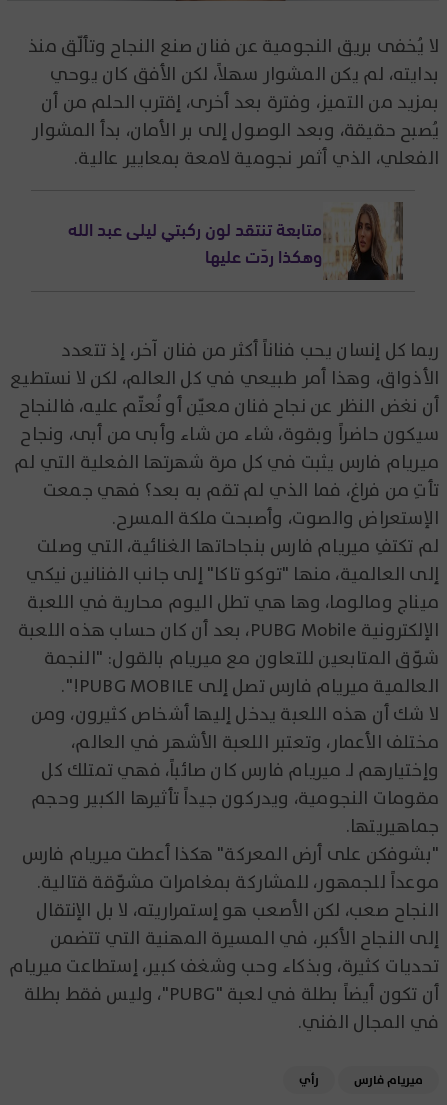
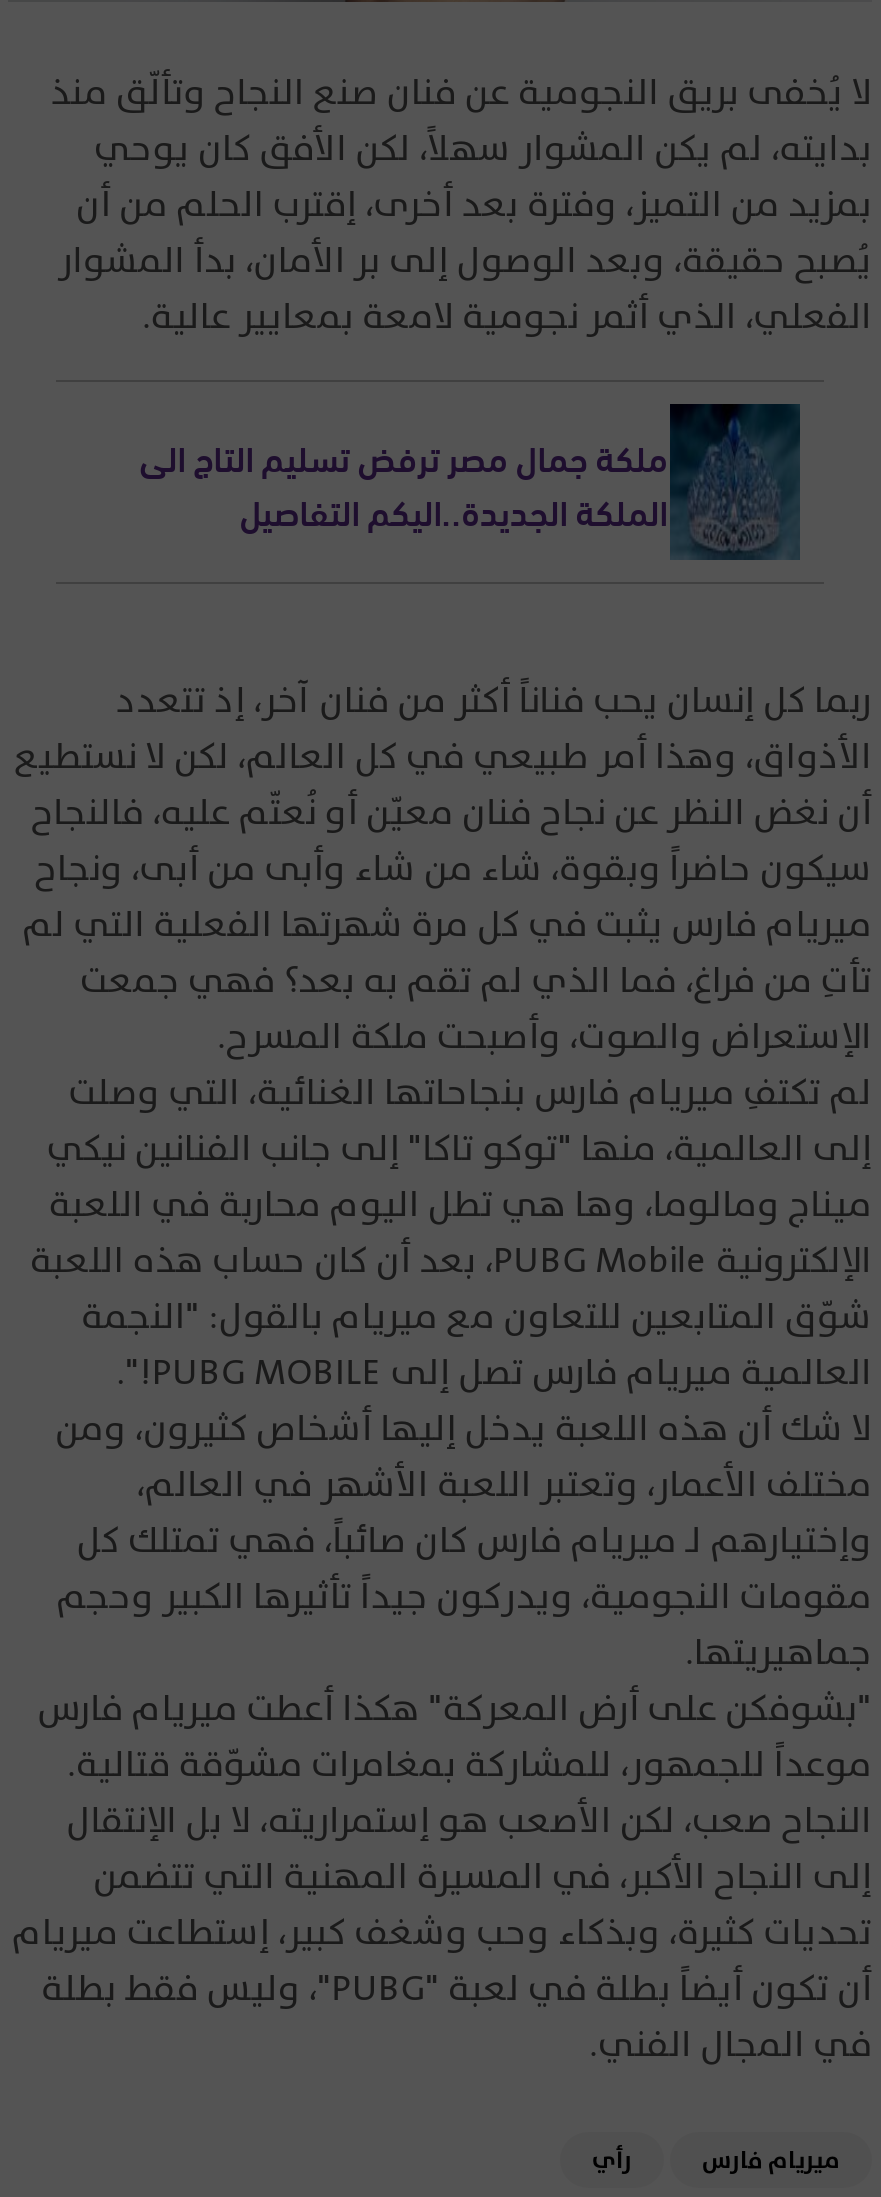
- [image]
- متابعة تنتقد لون ركبتي ليلى عبد الله
- وهكذا ردّت عليها
+ [image]
+ ملكة جمال مصر ترفض تسليم التاج الى
+ الملكة الجديدة..اليكم التفاصيل
